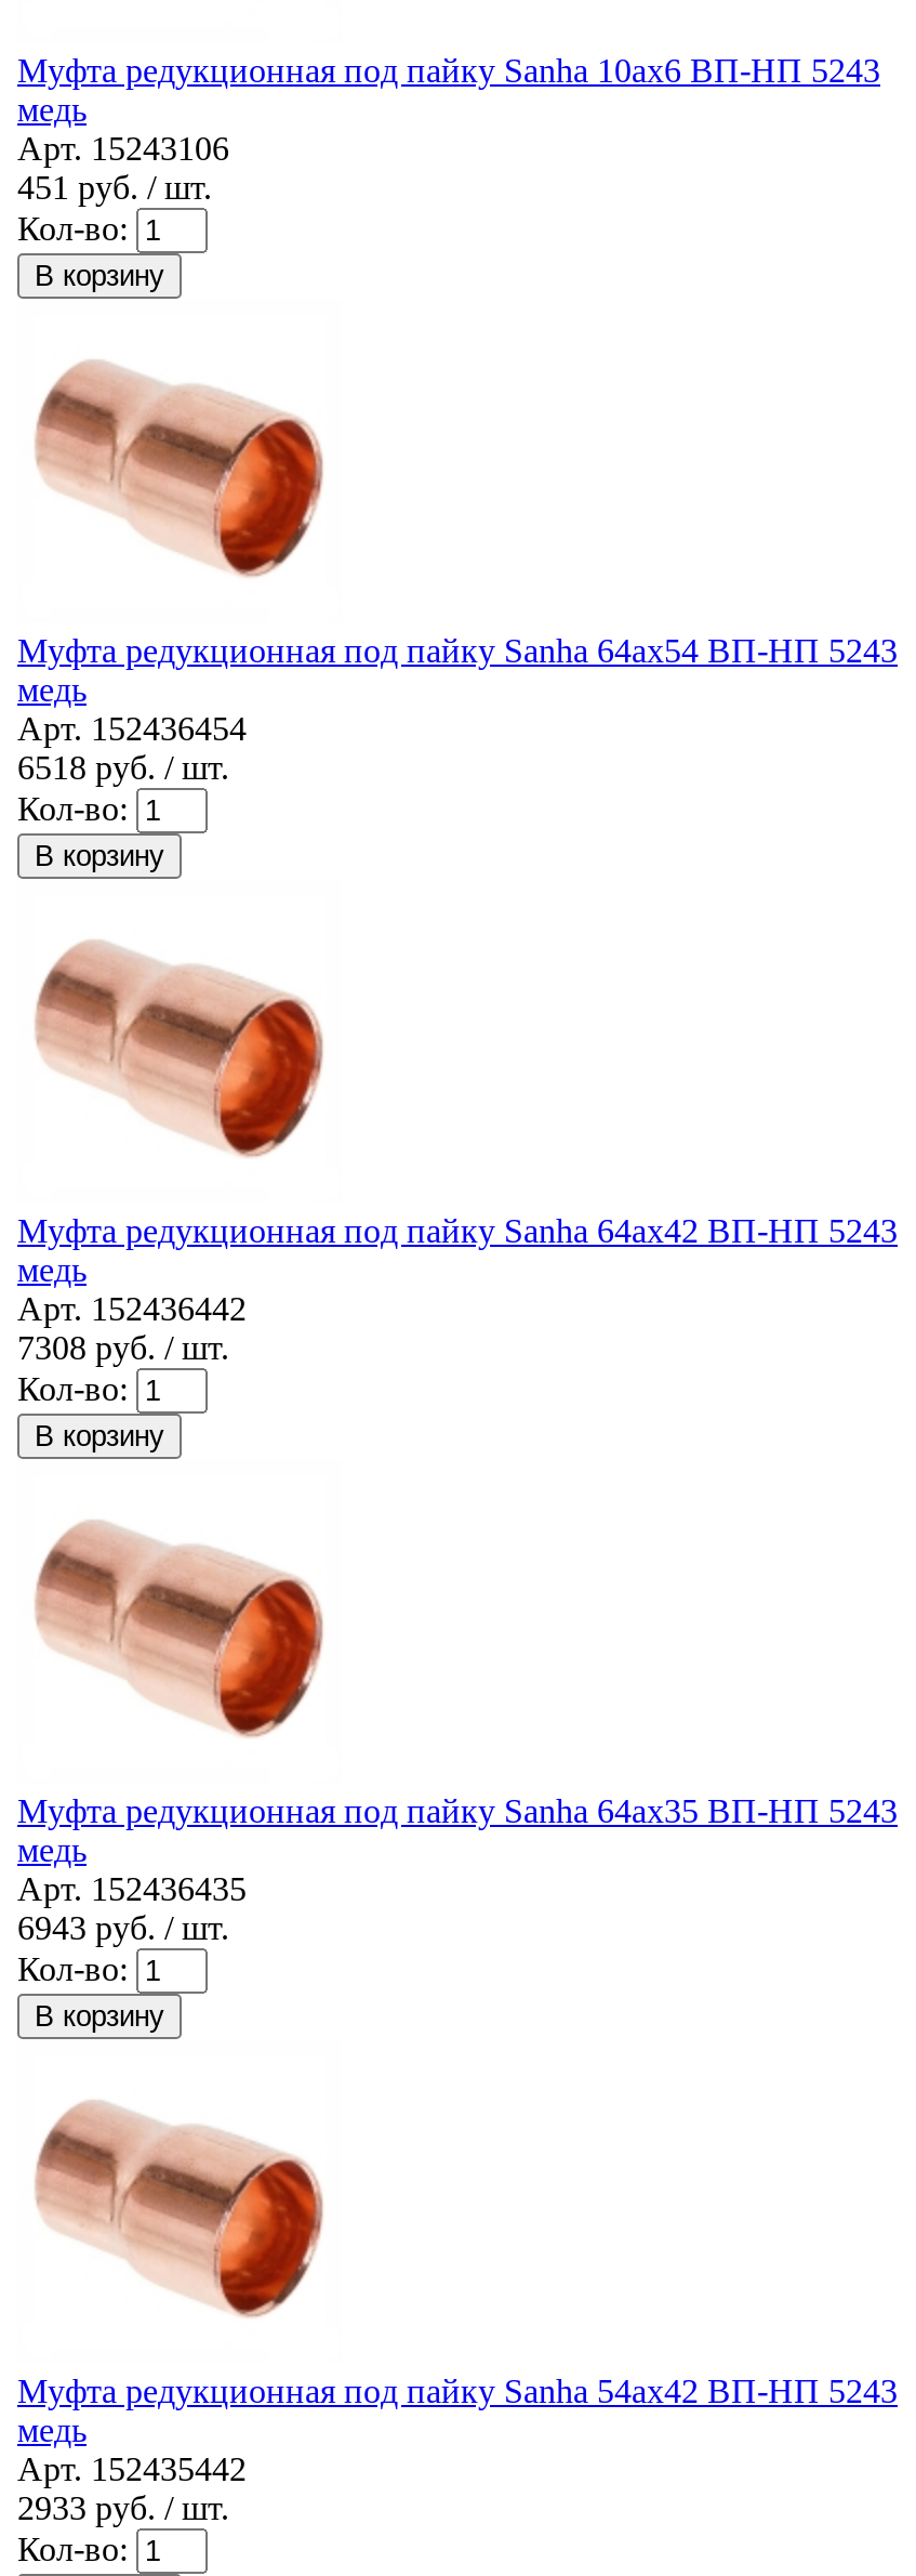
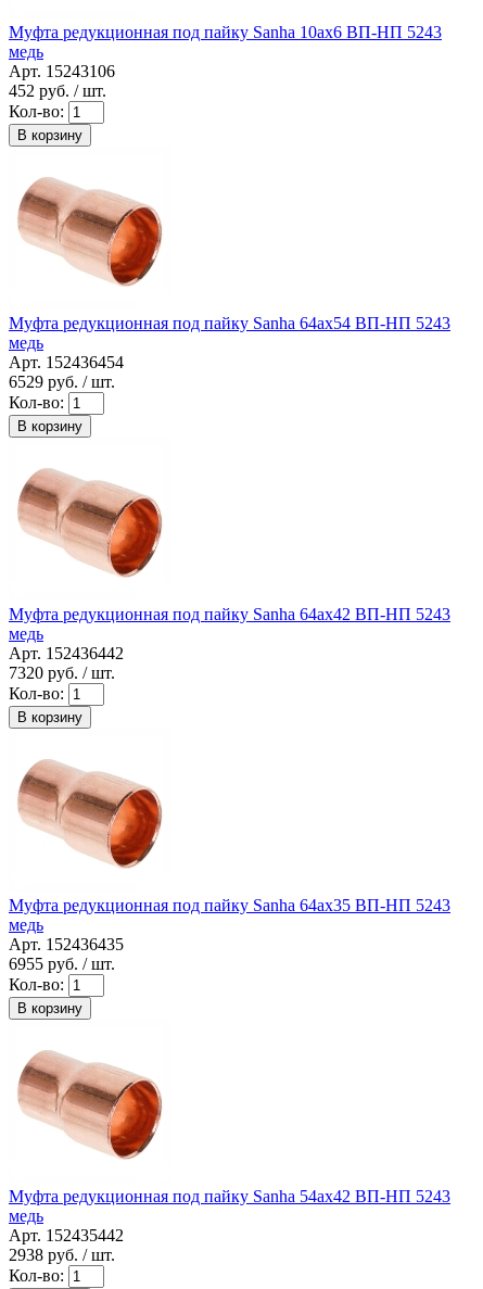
- 451 руб. / шт.
+ 452 руб. / шт.

- 6518 руб. / шт.
+ 6529 руб. / шт.

- 7308 руб. / шт.
+ 7320 руб. / шт.

- 6943 руб. / шт.
+ 6955 руб. / шт.

- 2933 руб. / шт.
+ 2938 руб. / шт.
